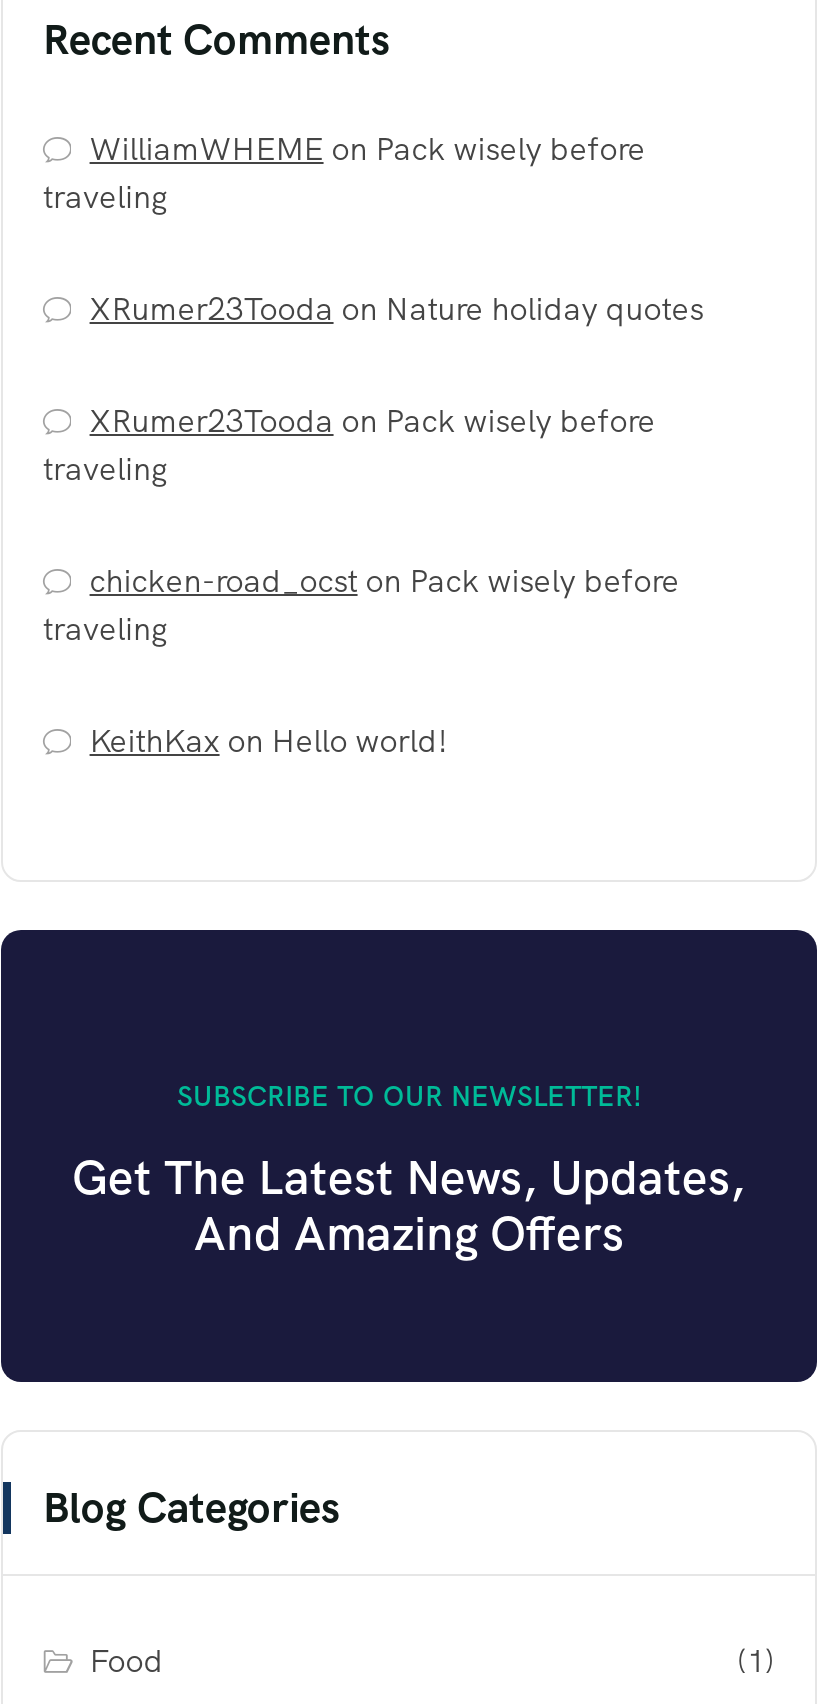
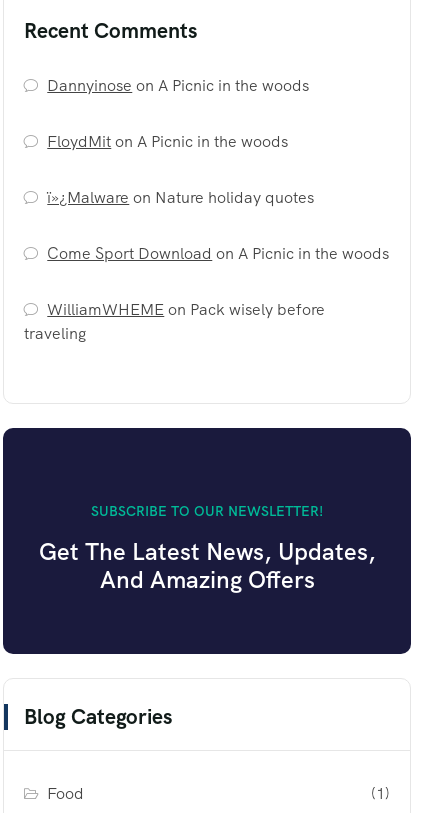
+ Dannyinose on A Picnic in the woods
+ FloydMit on A Picnic in the woods
+ ï»¿Malware on Nature holiday quotes
+ Come Sport Download on A Picnic in the woods

moved down: WilliamWHEME on Pack wisely before | traveling

- XRumer23Tooda on Nature holiday quotes
- XRumer23Tooda on Pack wisely before
- traveling
- chicken-road_ocst on Pack wisely before
- traveling
- KeithKax on Hello world!
